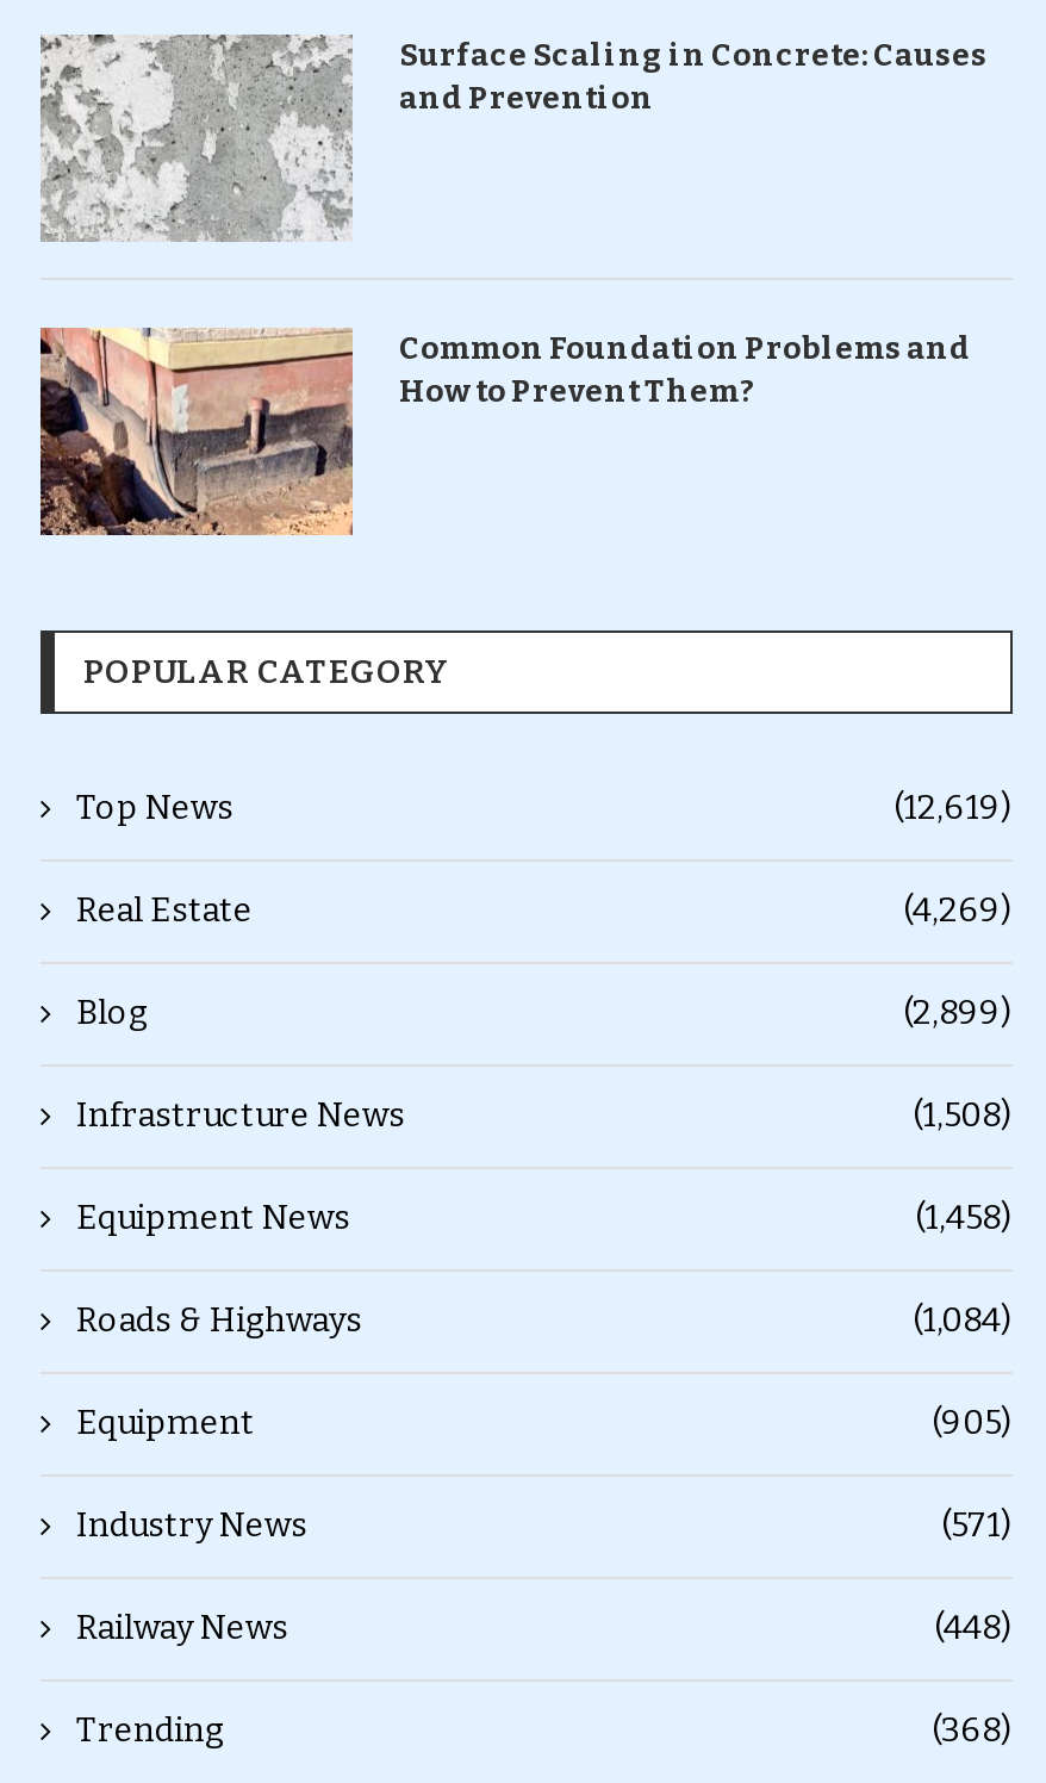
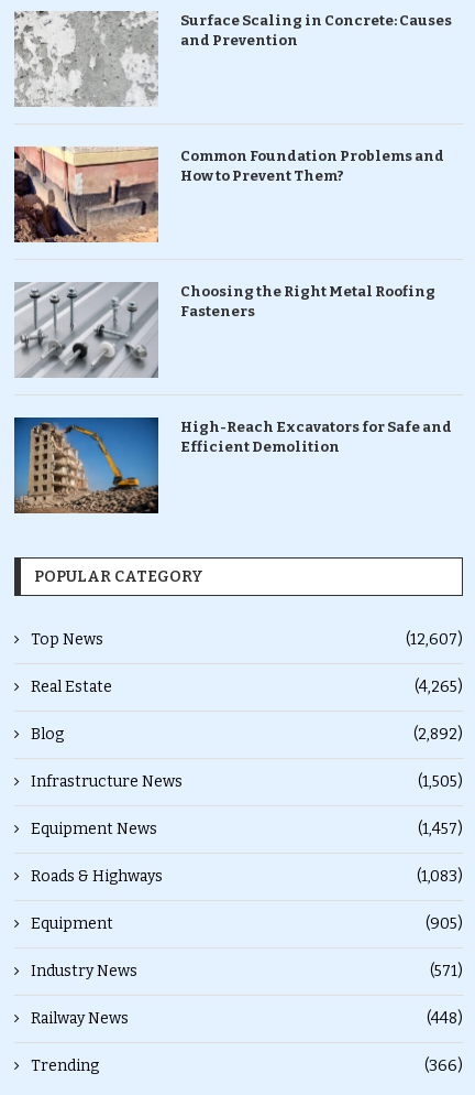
+ [image]
+ High-Reach Excavators for Safe and
+ Efficient Demolition

+ [image]
+ Choosing the Right Metal Roofing
+ Fasteners

- (12,619)
+ (12,607)

- (4,269)
+ (4,265)

- (2,899)
+ (2,892)

- (1,508)
+ (1,505)

- (1,458)
+ (1,457)

- (1,084)
+ (1,083)

- (368)
+ (366)
